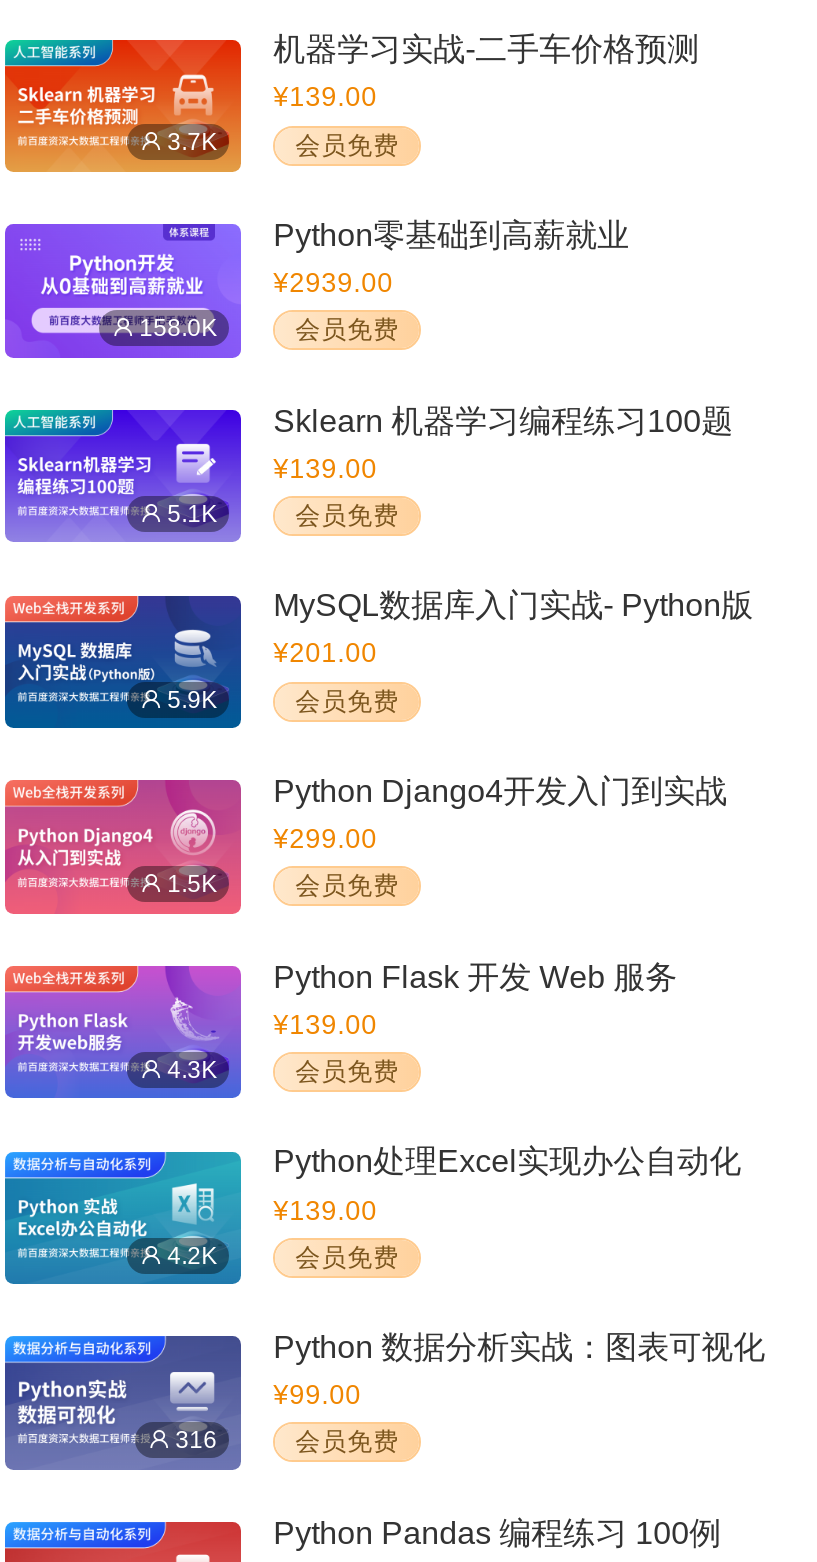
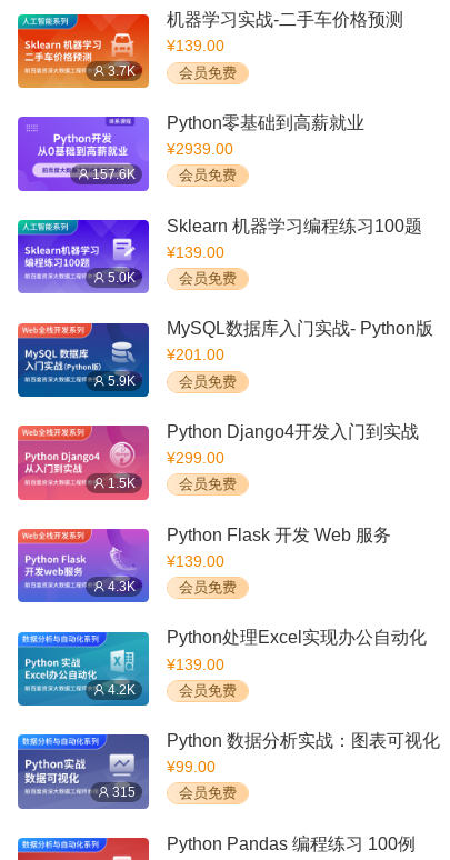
- 158.0K
+ 157.6K

- 5.1K
+ 5.0K

- 316
+ 315
